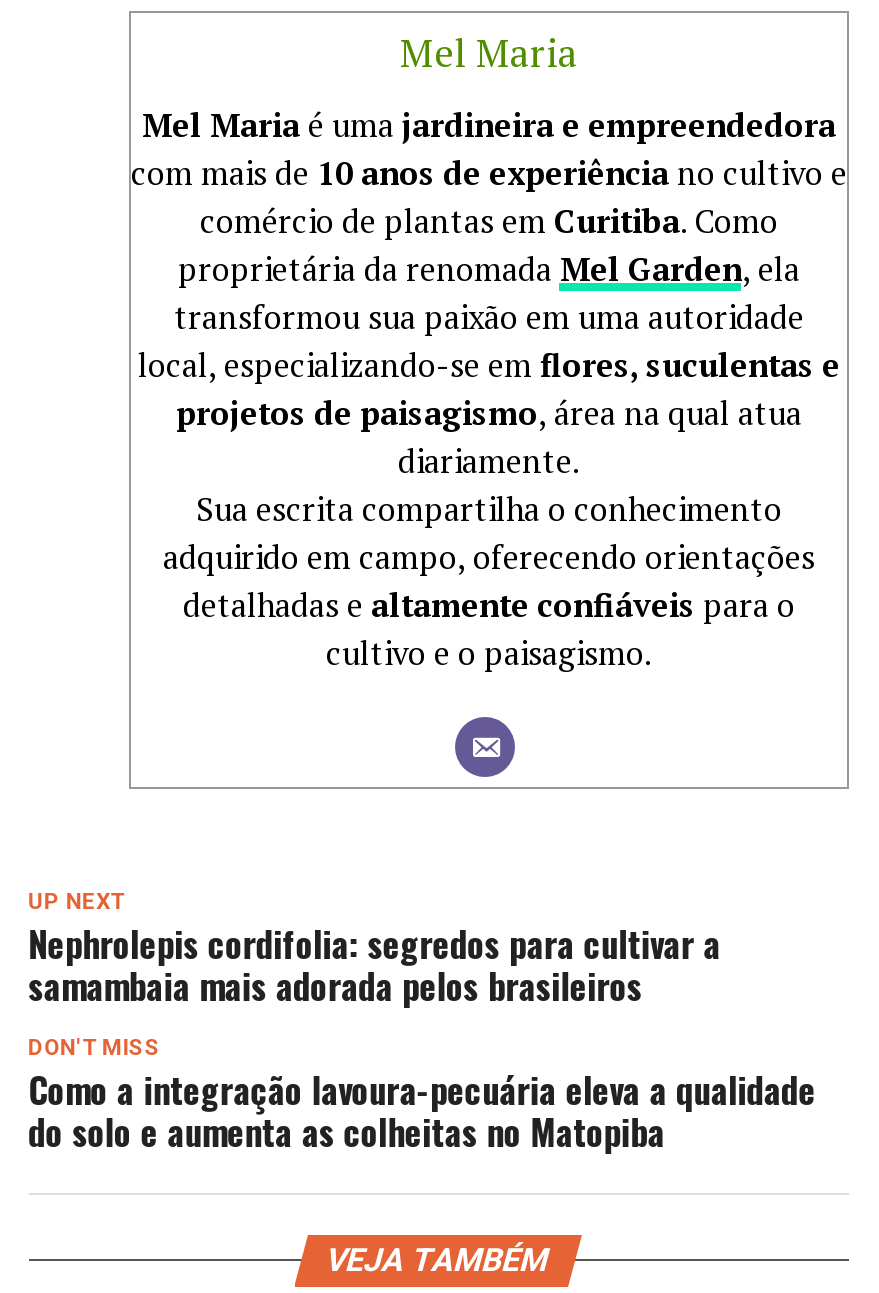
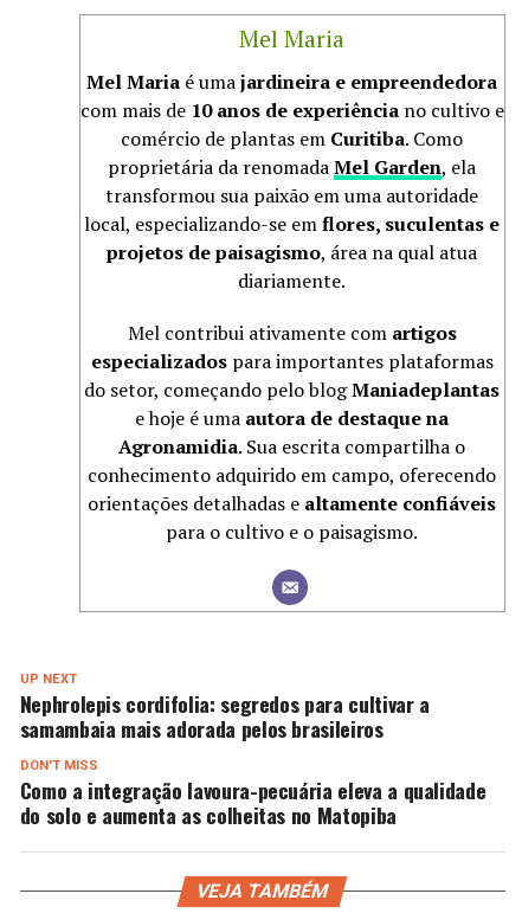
- Sua escrita compartilha o conhecimento
- adquirido em campo, oferecendo orientações
- detalhadas e altamente confiáveis para o
- cultivo e o paisagismo.
+ Mel contribui ativamente com artigos
+ especializados para importantes plataformas
+ do setor, começando pelo blog Maniadeplantas
+ e hoje é uma autora de destaque na
+ Agronamidia. Sua escrita compartilha o
+ conhecimento adquirido em campo, oferecendo
+ orientações detalhadas e altamente confiáveis
+ para o cultivo e o paisagismo.
